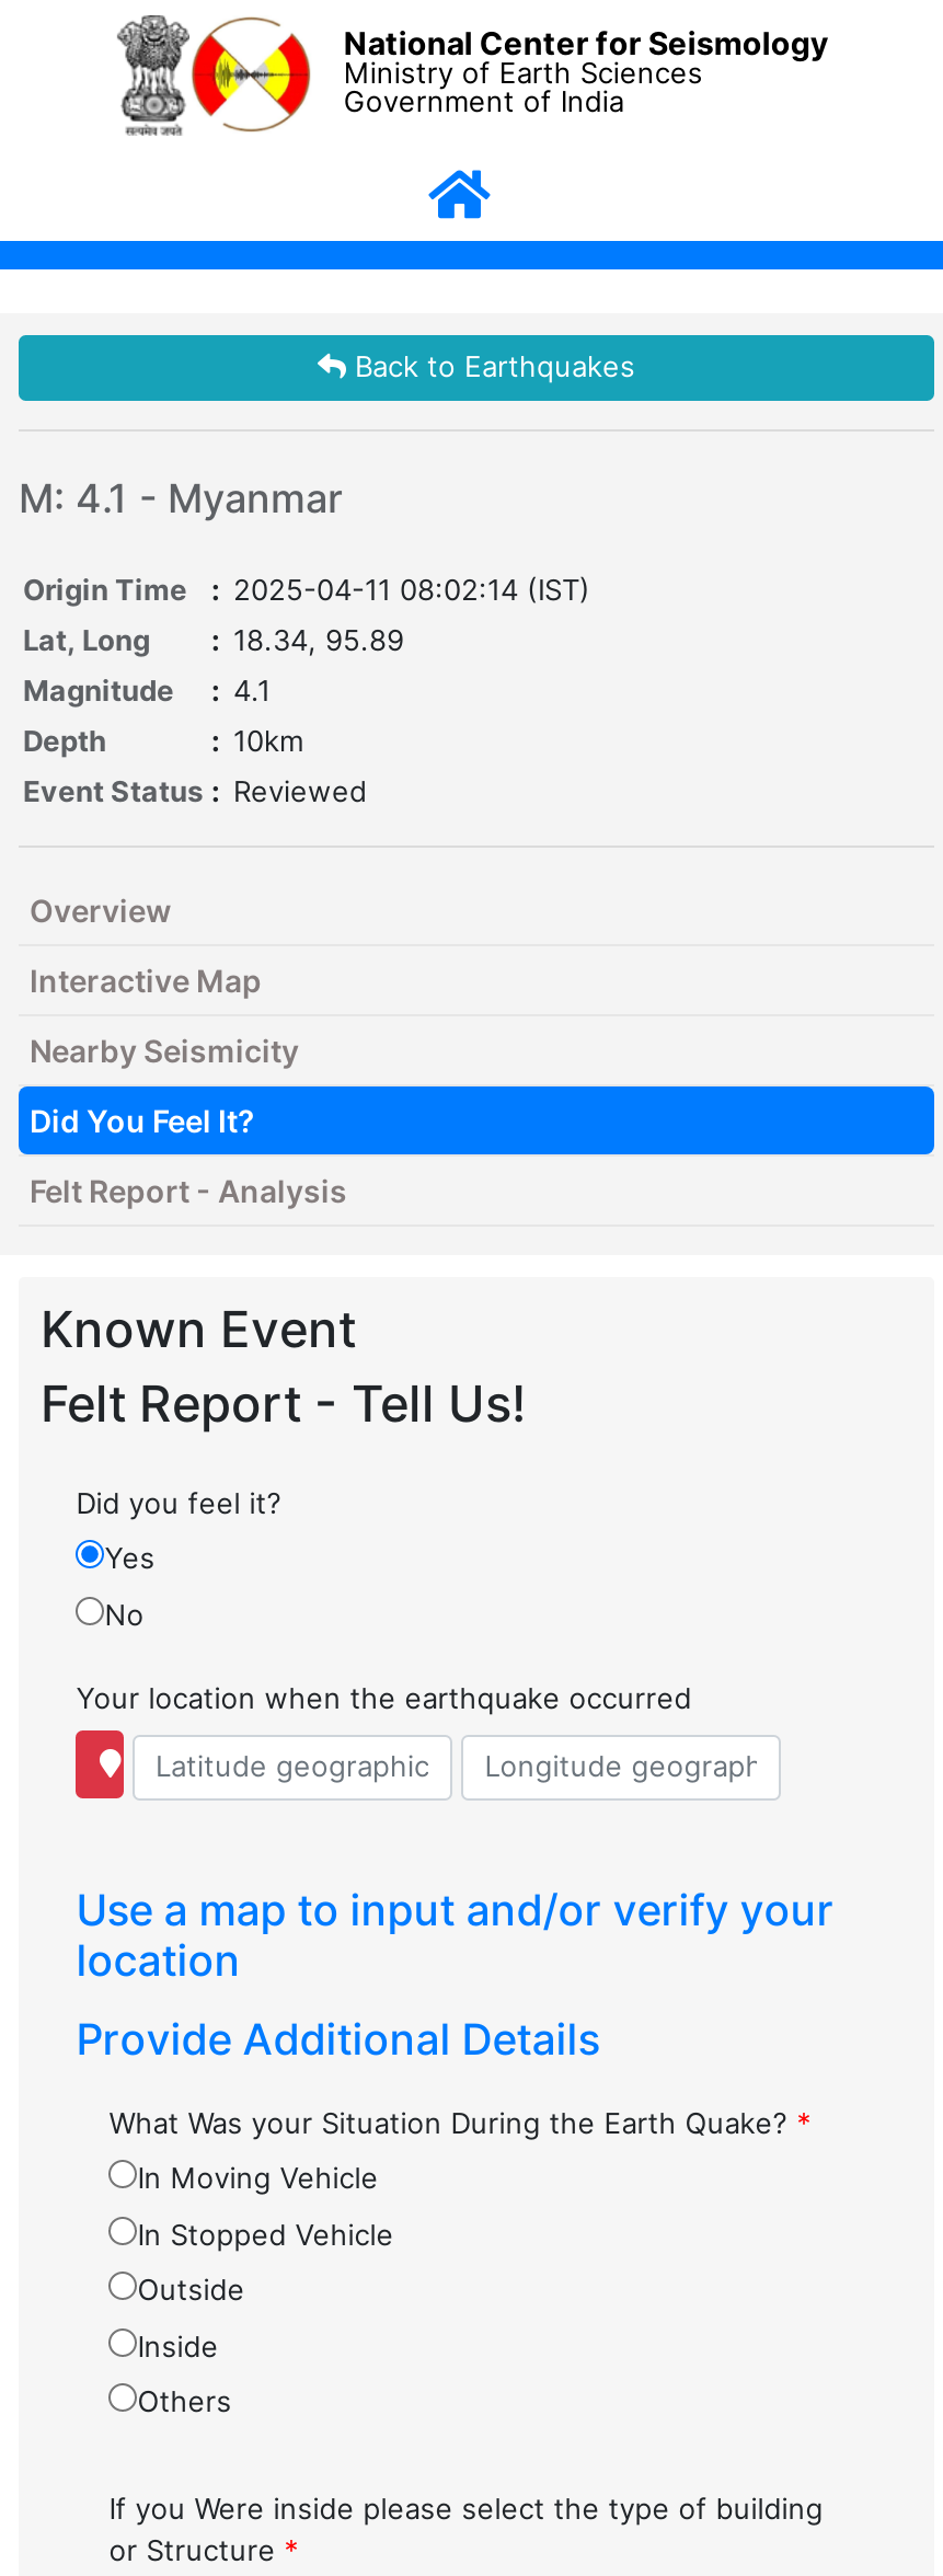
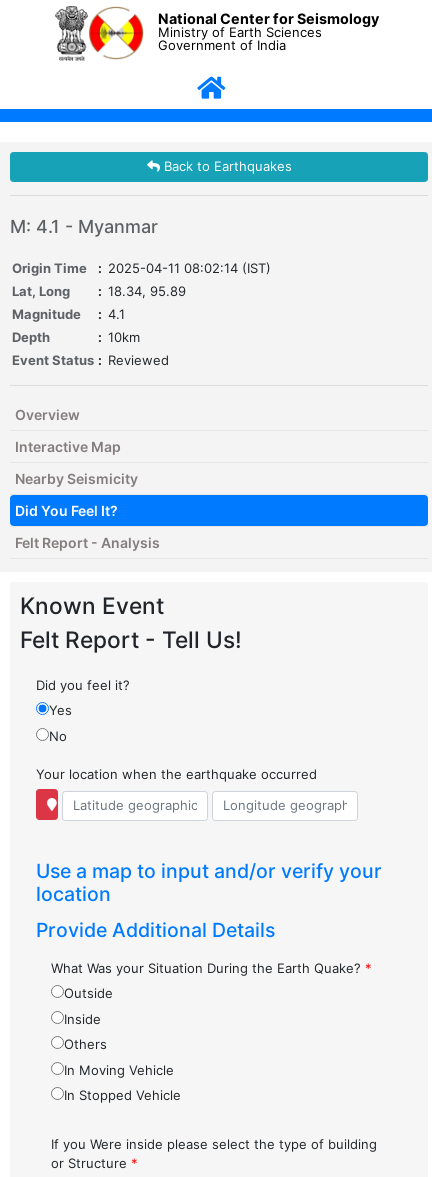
moved down: In Moving Vehicle | In Stopped Vehicle

moved up: Outside | Inside | Others
